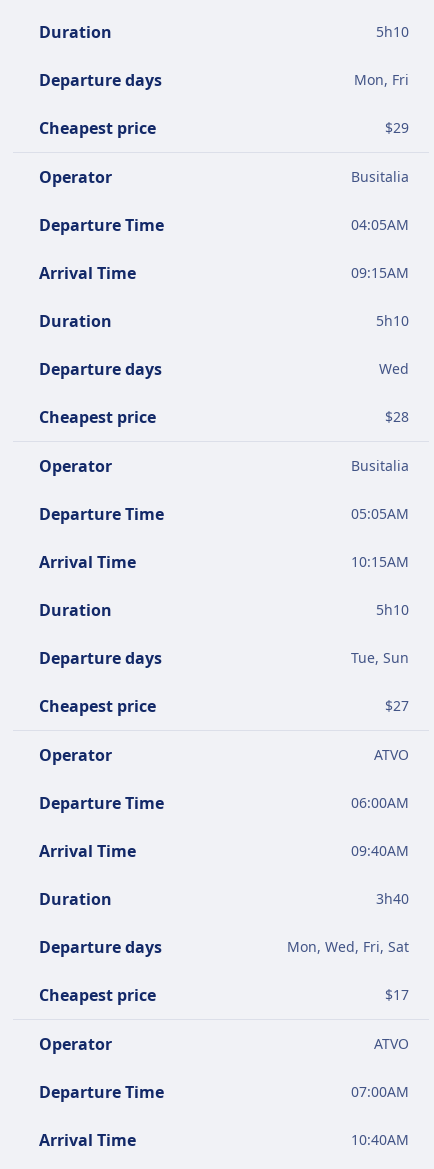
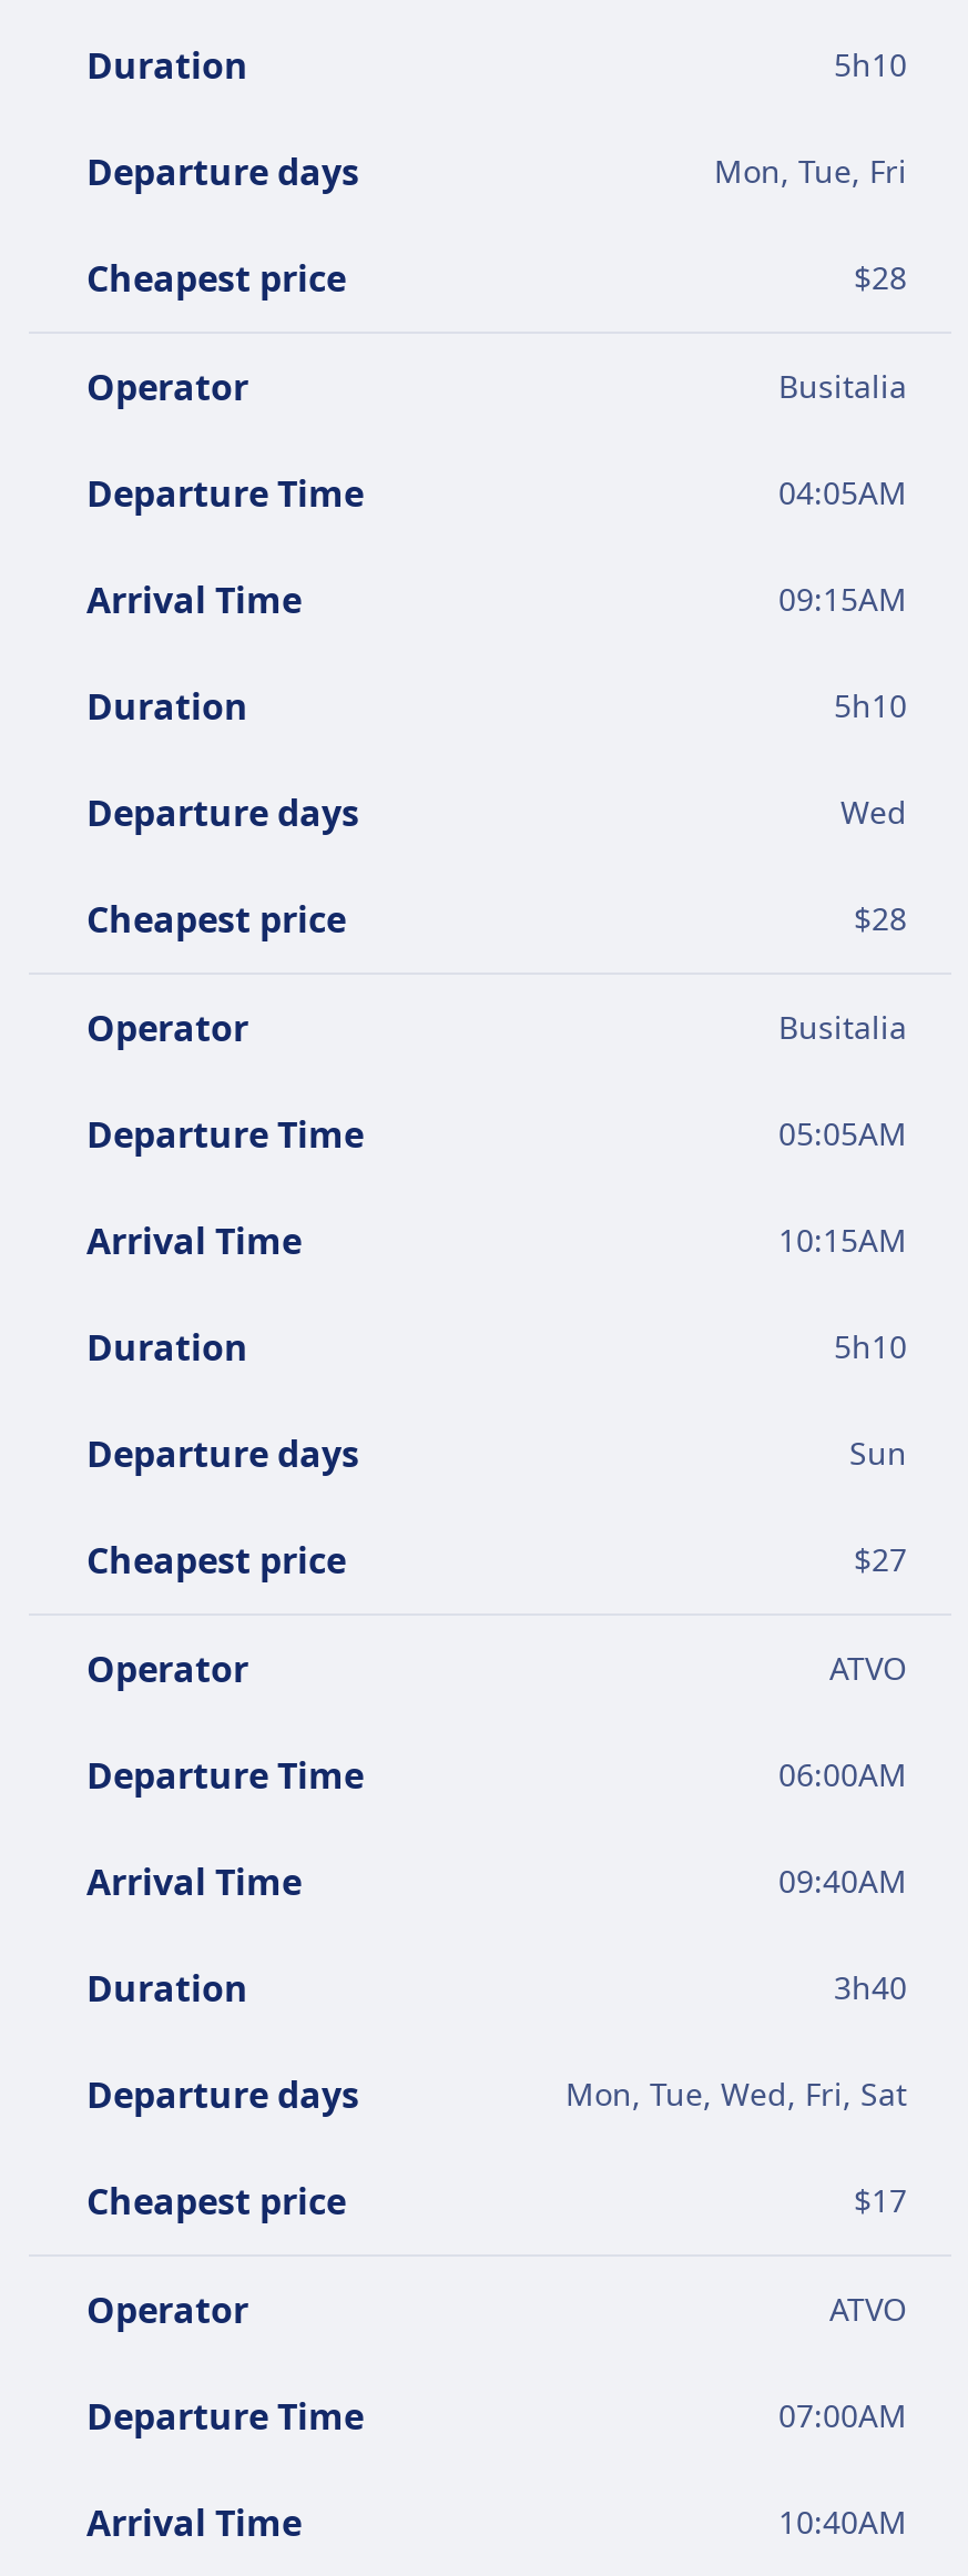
- Mon, Fri
+ Mon, Tue, Fri

- $29
+ $28

- Tue, Sun
+ Sun

- Mon, Wed, Fri, Sat
+ Mon, Tue, Wed, Fri, Sat
